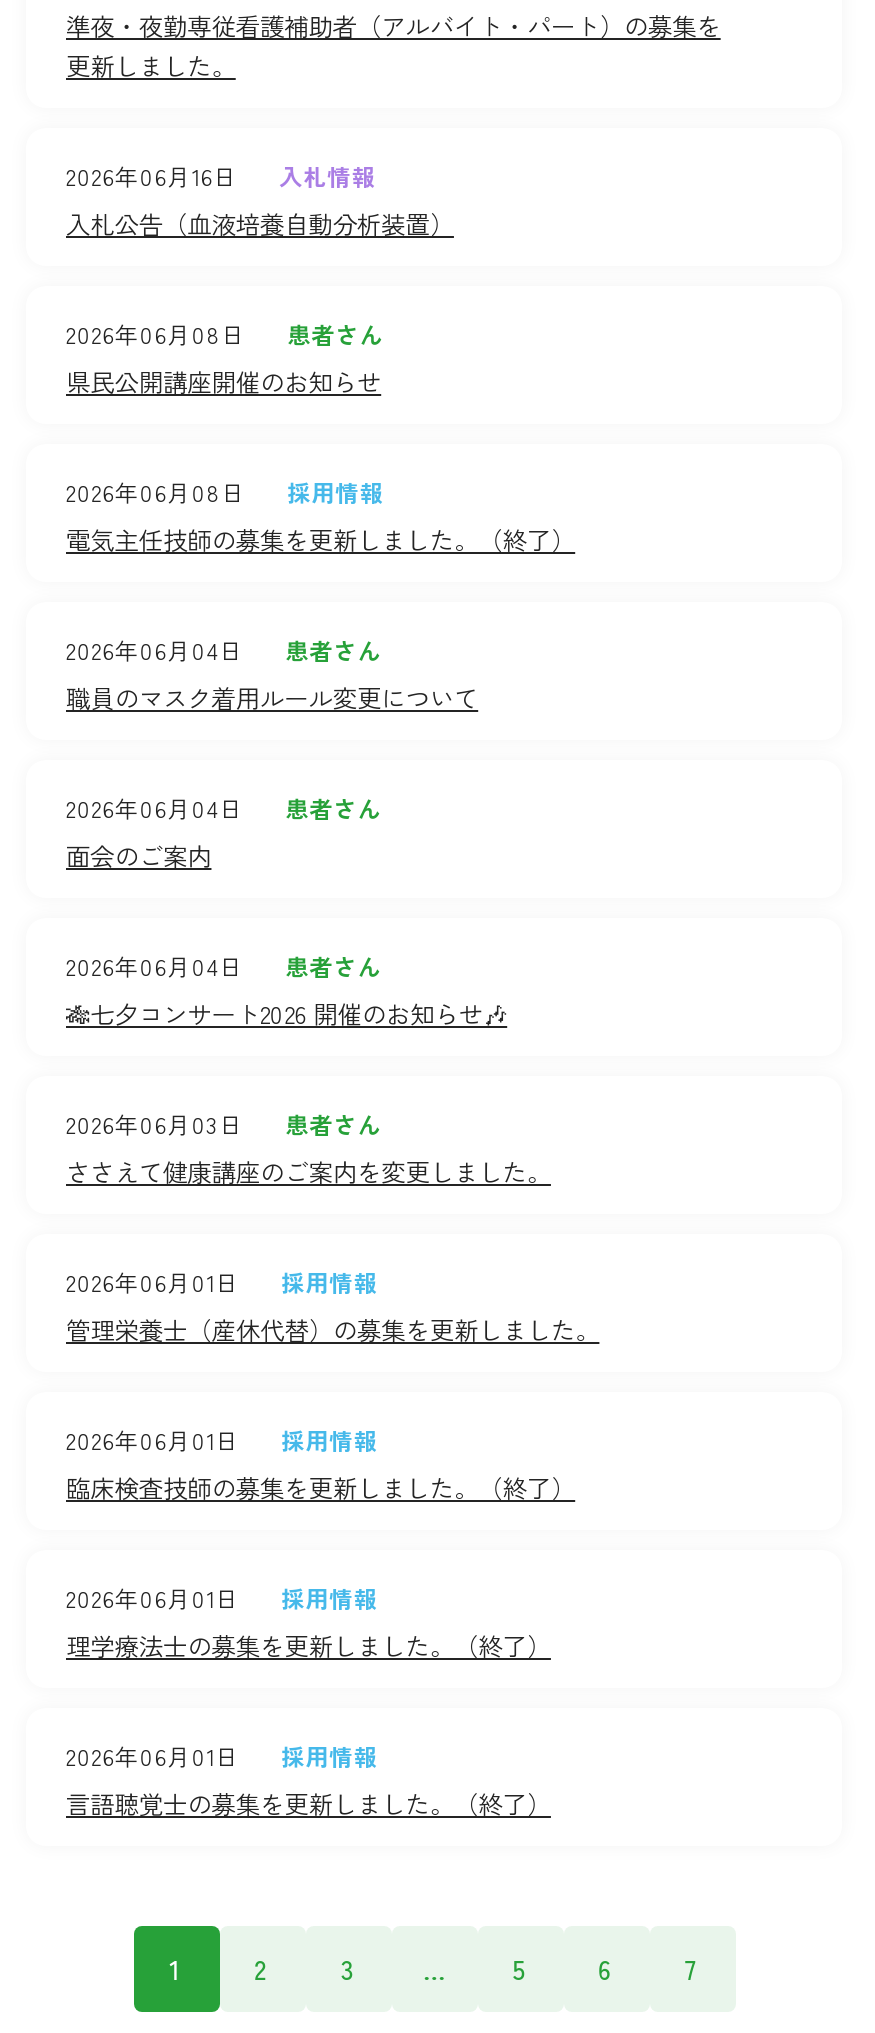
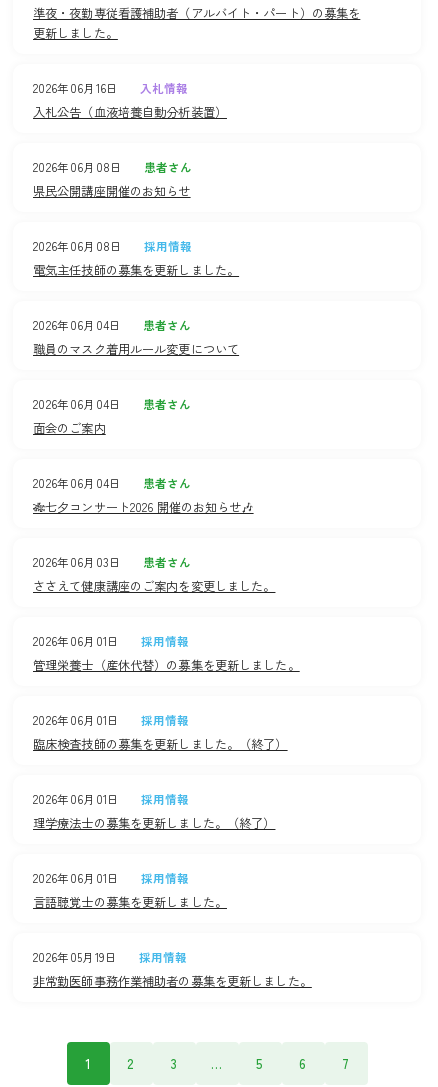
- 電気主任技師の募集を更新しました。（終了）
+ 電気主任技師の募集を更新しました。

- 言語聴覚士の募集を更新しました。（終了）
+ 言語聴覚士の募集を更新しました。
+ 2026年05月19日
+ 採用情報
+ 非常勤医師事務作業補助者の募集を更新しました。
